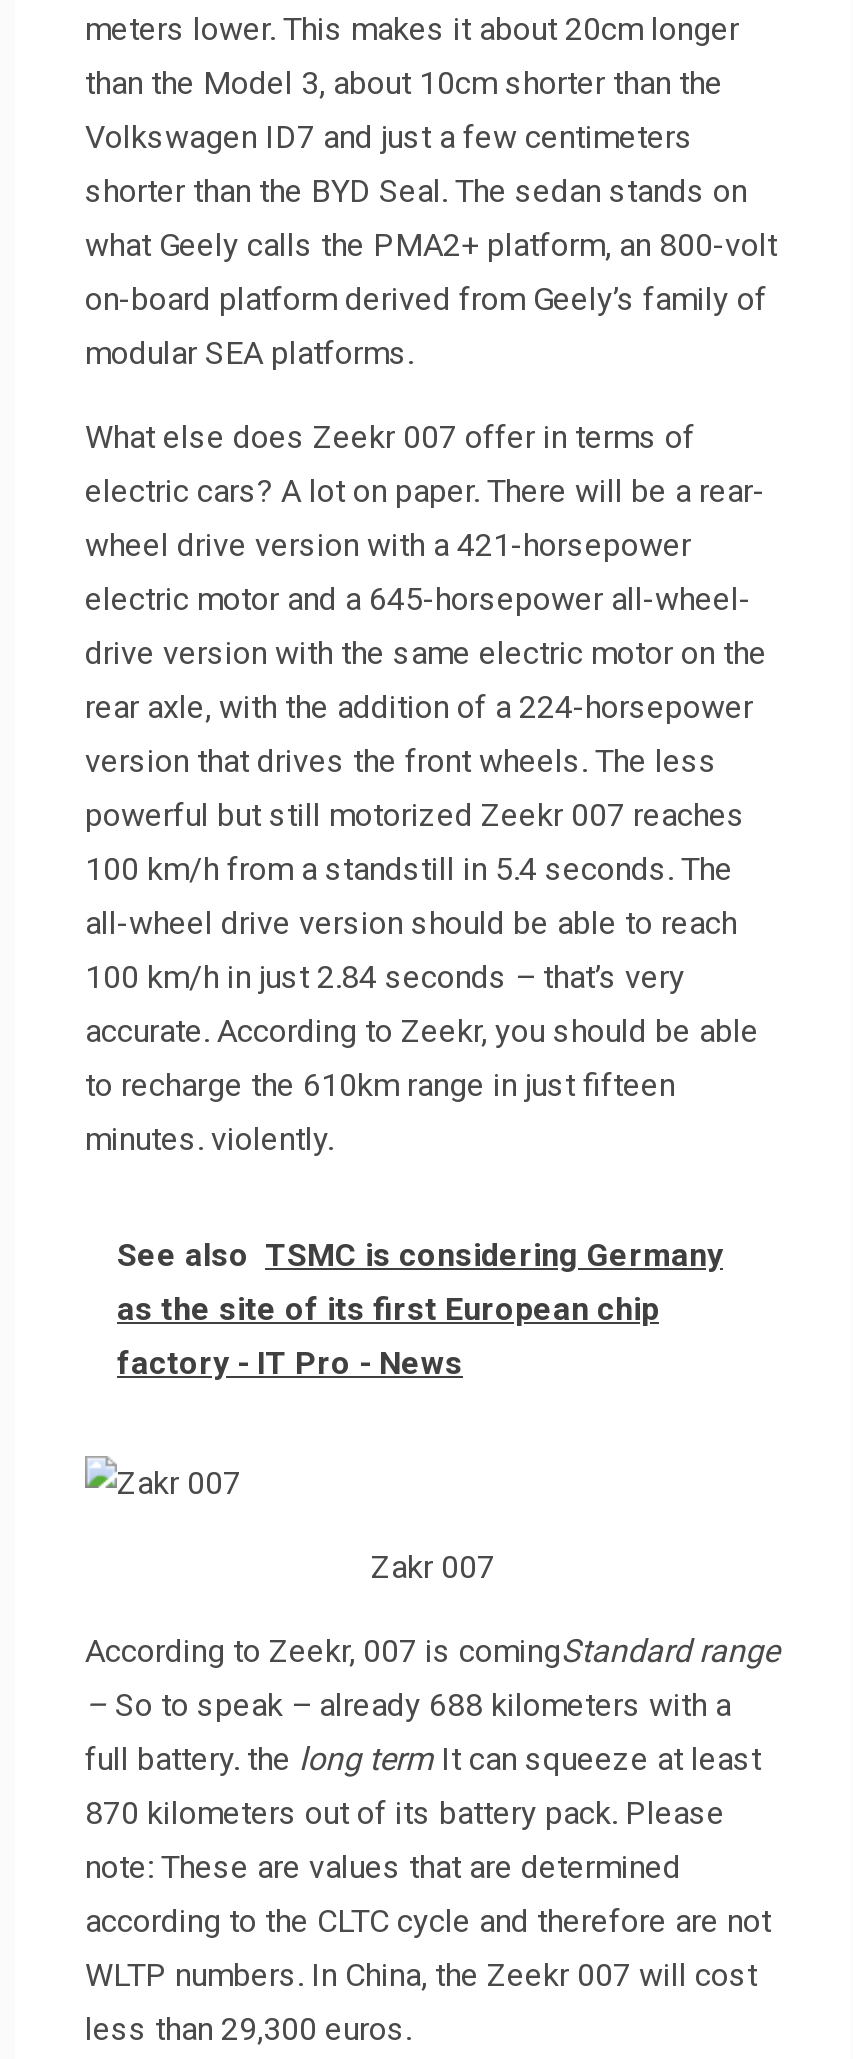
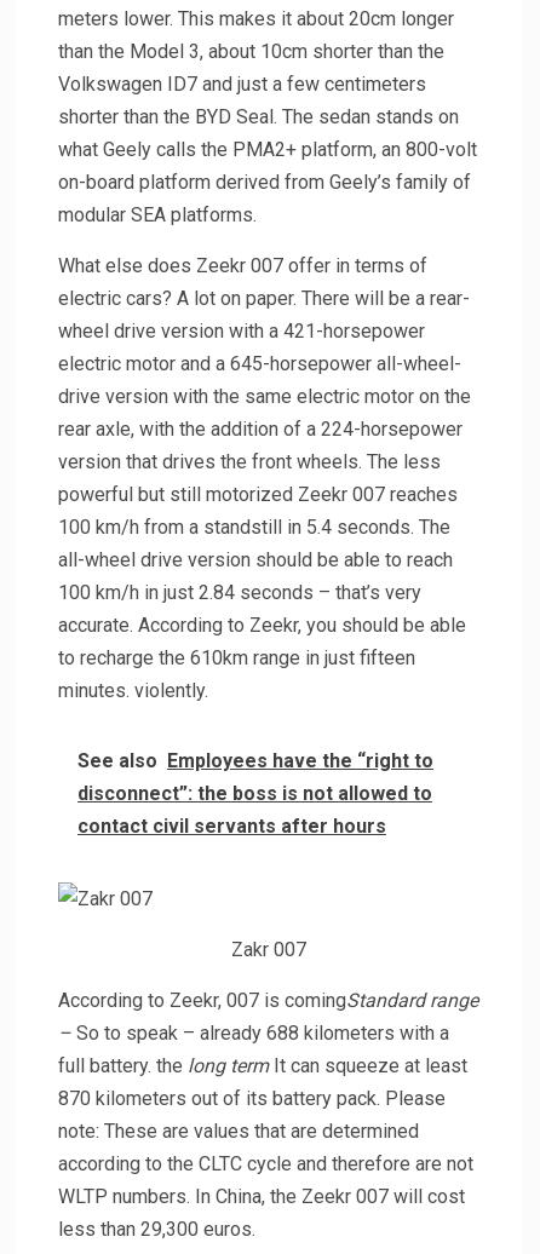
- See also TSMC is considering Germany
- as the site of its first European chip
- factory - IT Pro - News
+ See also Employees have the “right to
+ disconnect”: the boss is not allowed to
+ contact civil servants after hours
